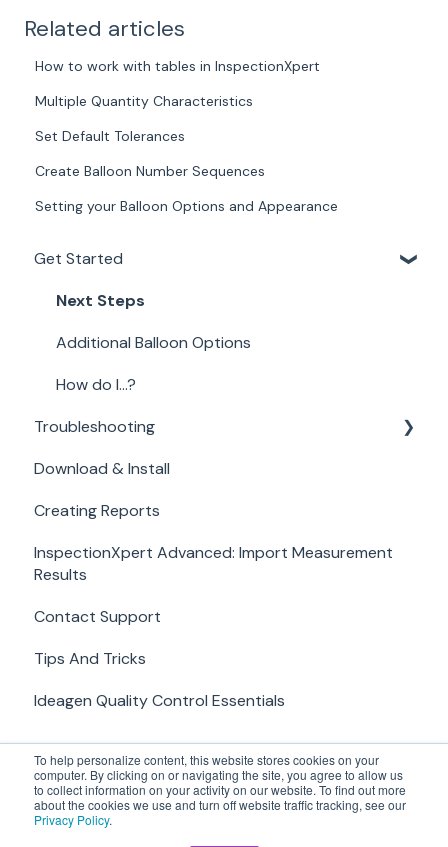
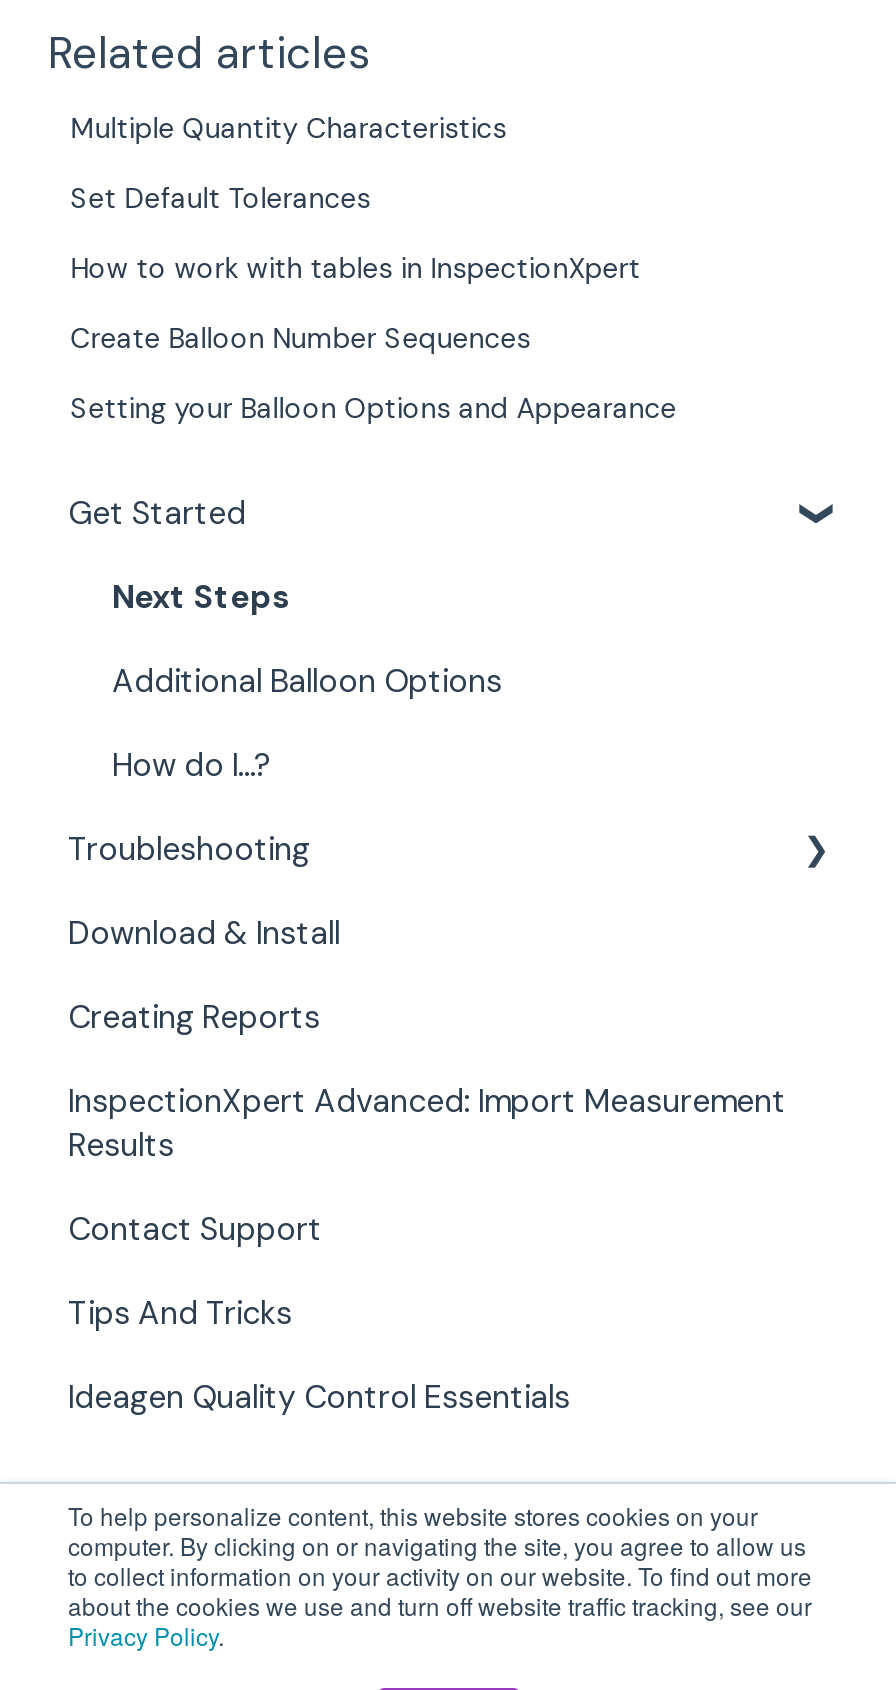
moved down: How to work with tables in InspectionXpert

moved up: Multiple Quantity Characteristics | Set Default Tolerances
